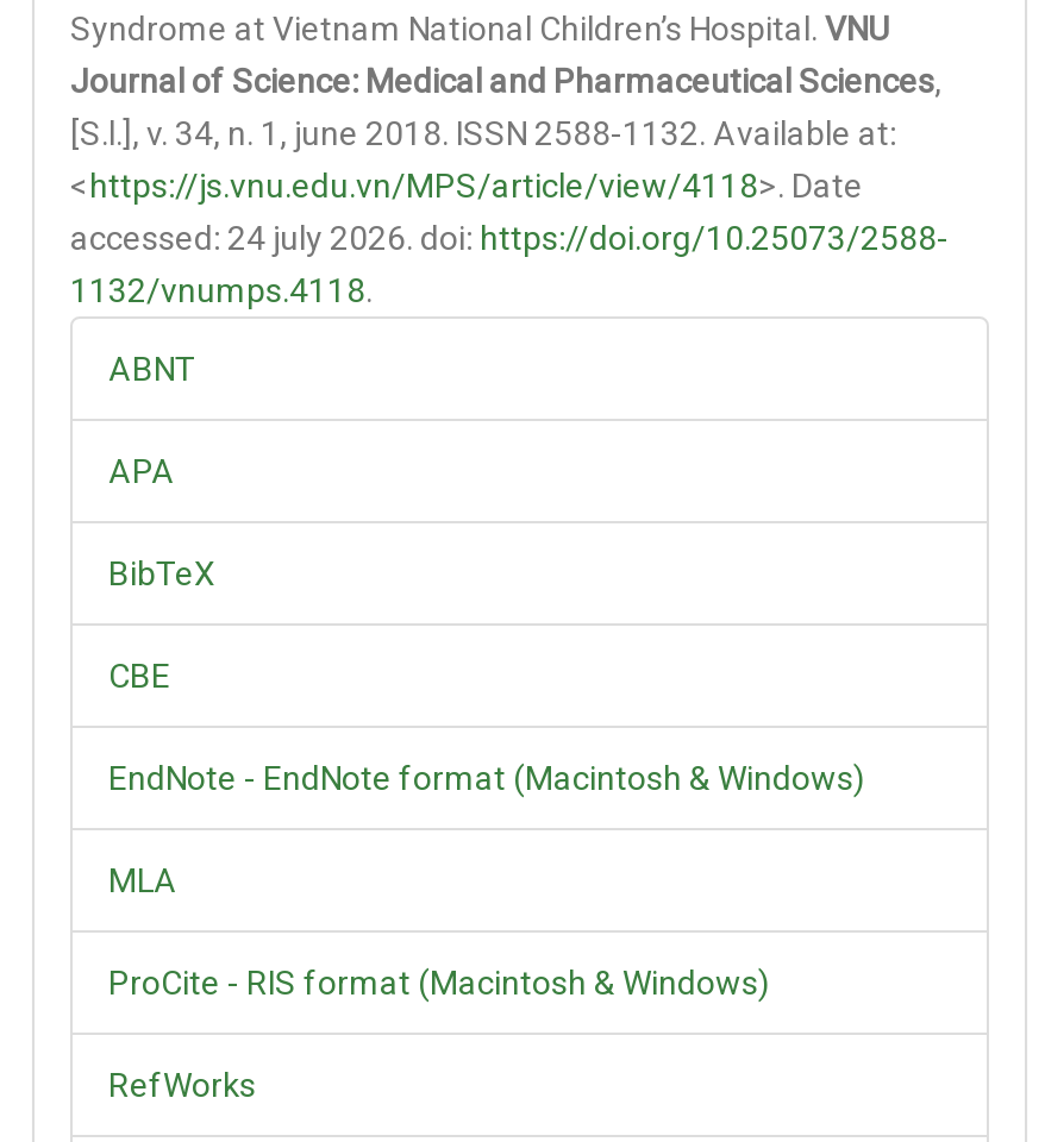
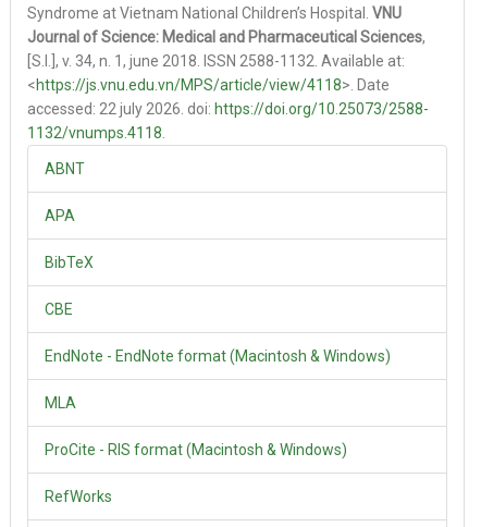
- accessed: 24 july 2026. doi: https://doi.org/10.25073/2588-
+ accessed: 22 july 2026. doi: https://doi.org/10.25073/2588-
